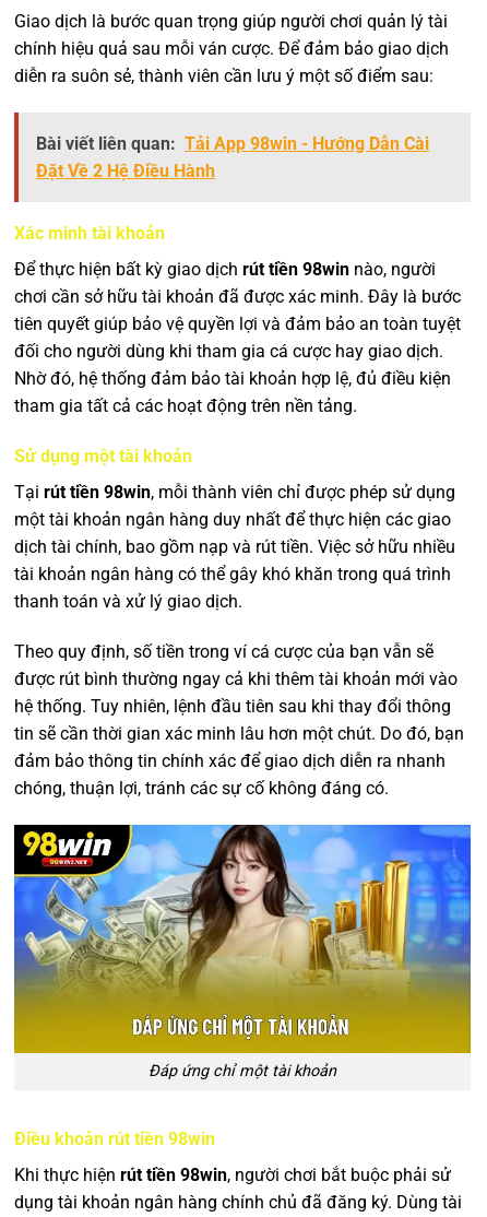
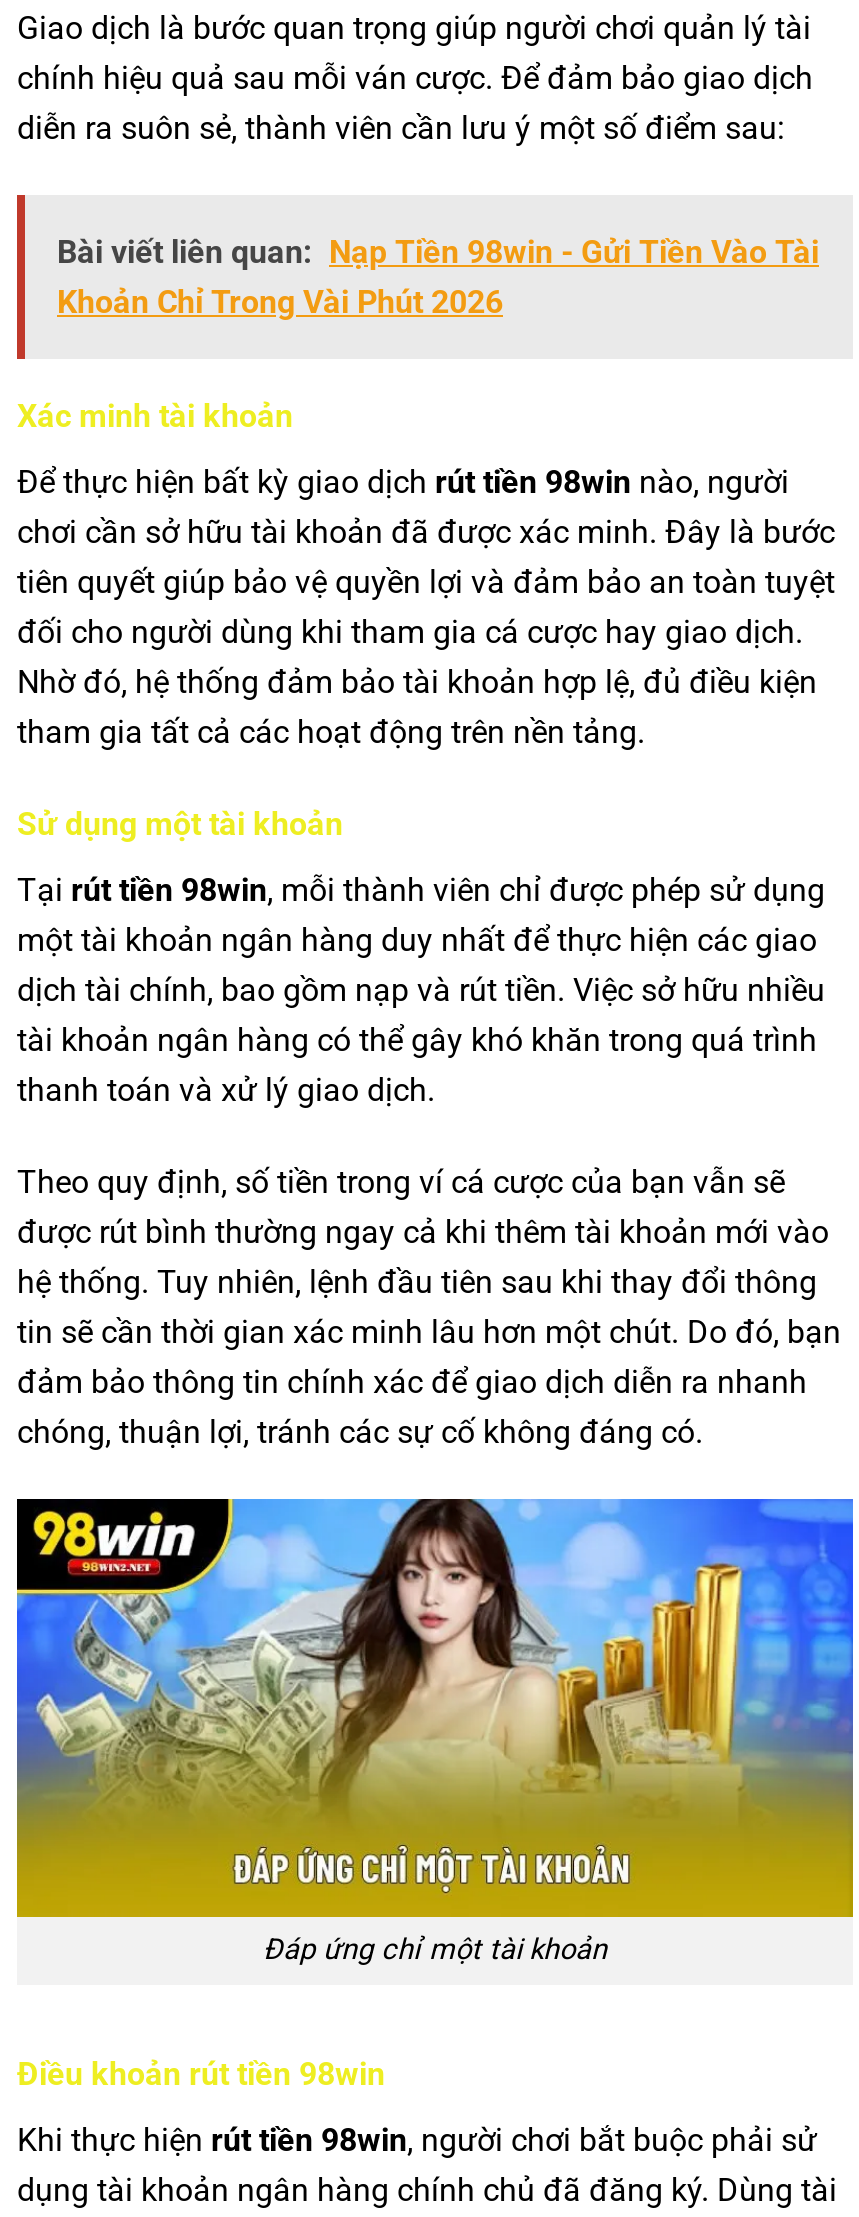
- Bài viết liên quan: Tải App 98win - Hướng Dẫn Cài
- Đặt Về 2 Hệ Điều Hành
+ Bài viết liên quan: Nạp Tiền 98win - Gửi Tiền Vào Tài
+ Khoản Chỉ Trong Vài Phút 2026
